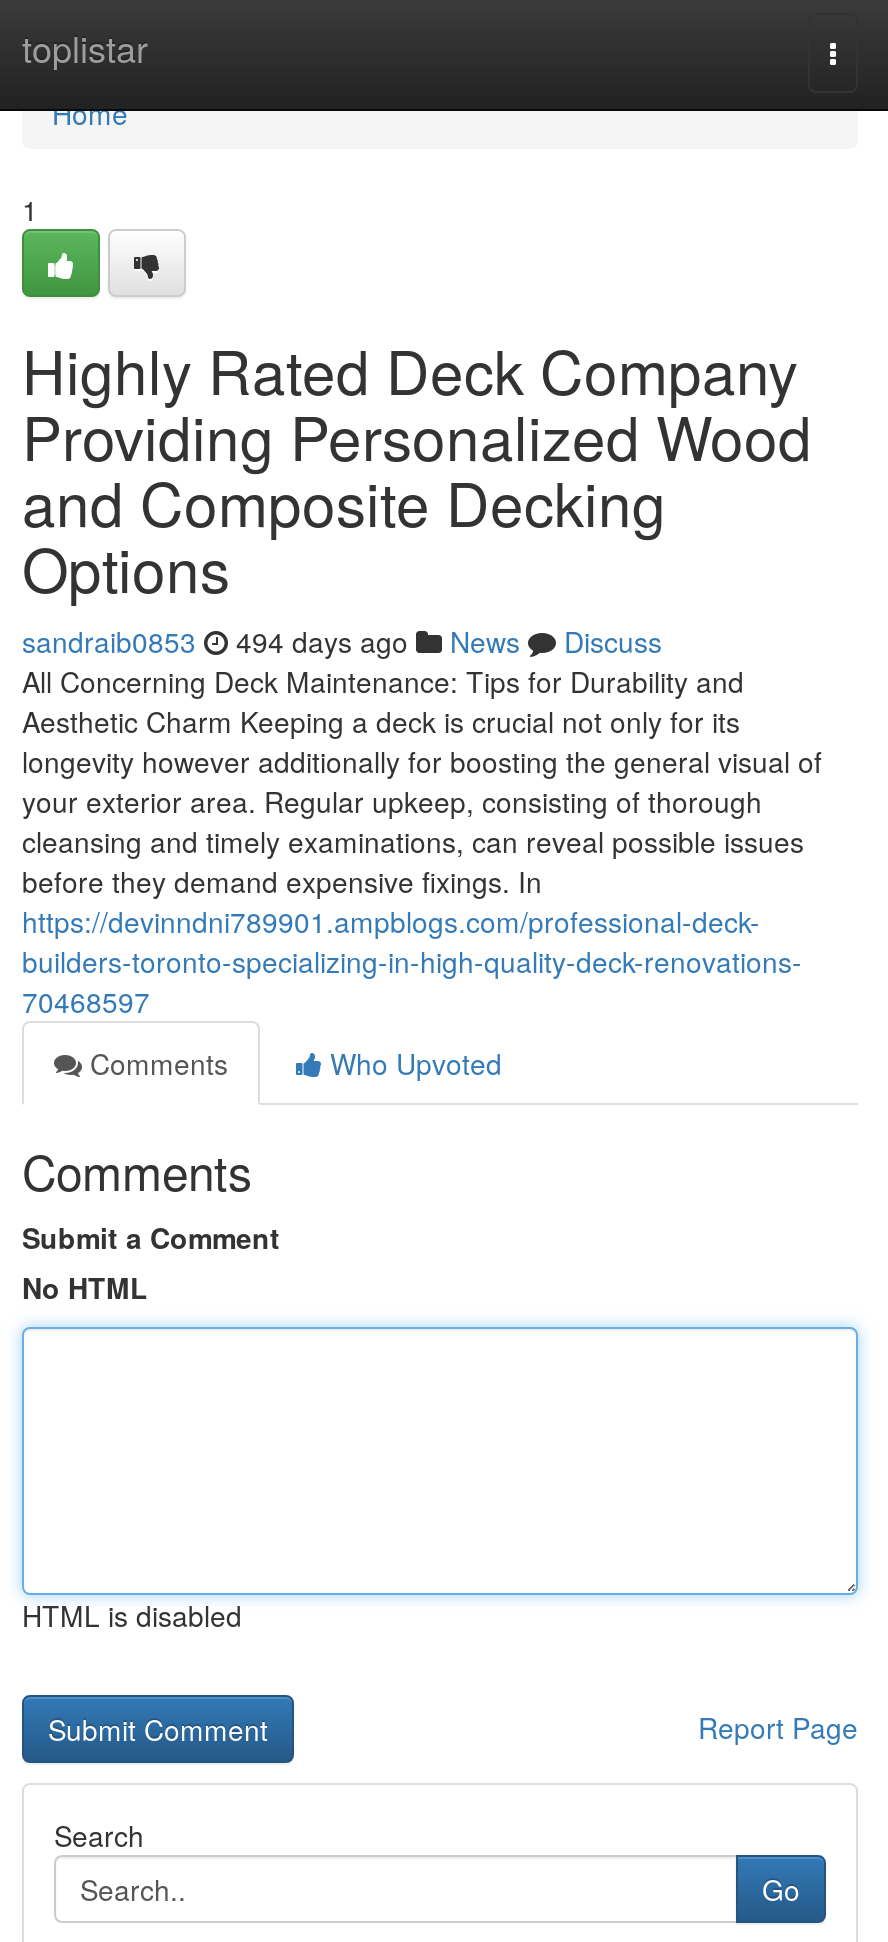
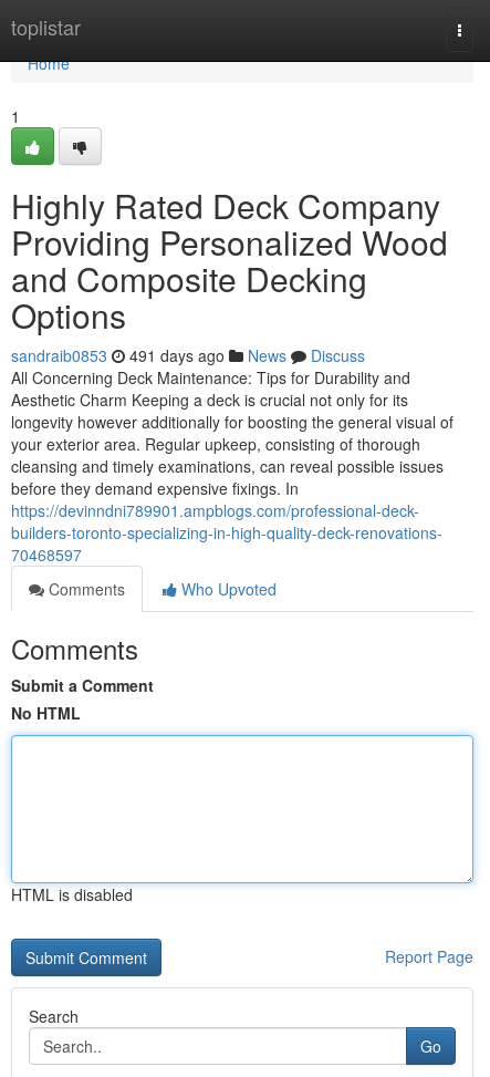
- sandraib0853 494 days ago News Discuss
+ sandraib0853 491 days ago News Discuss
